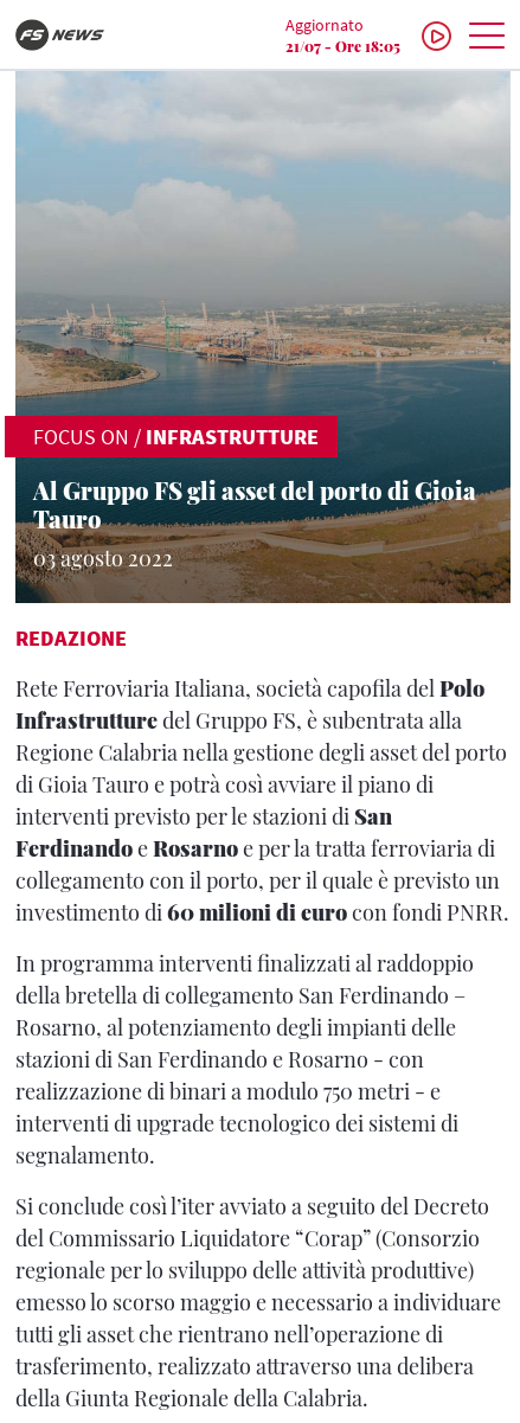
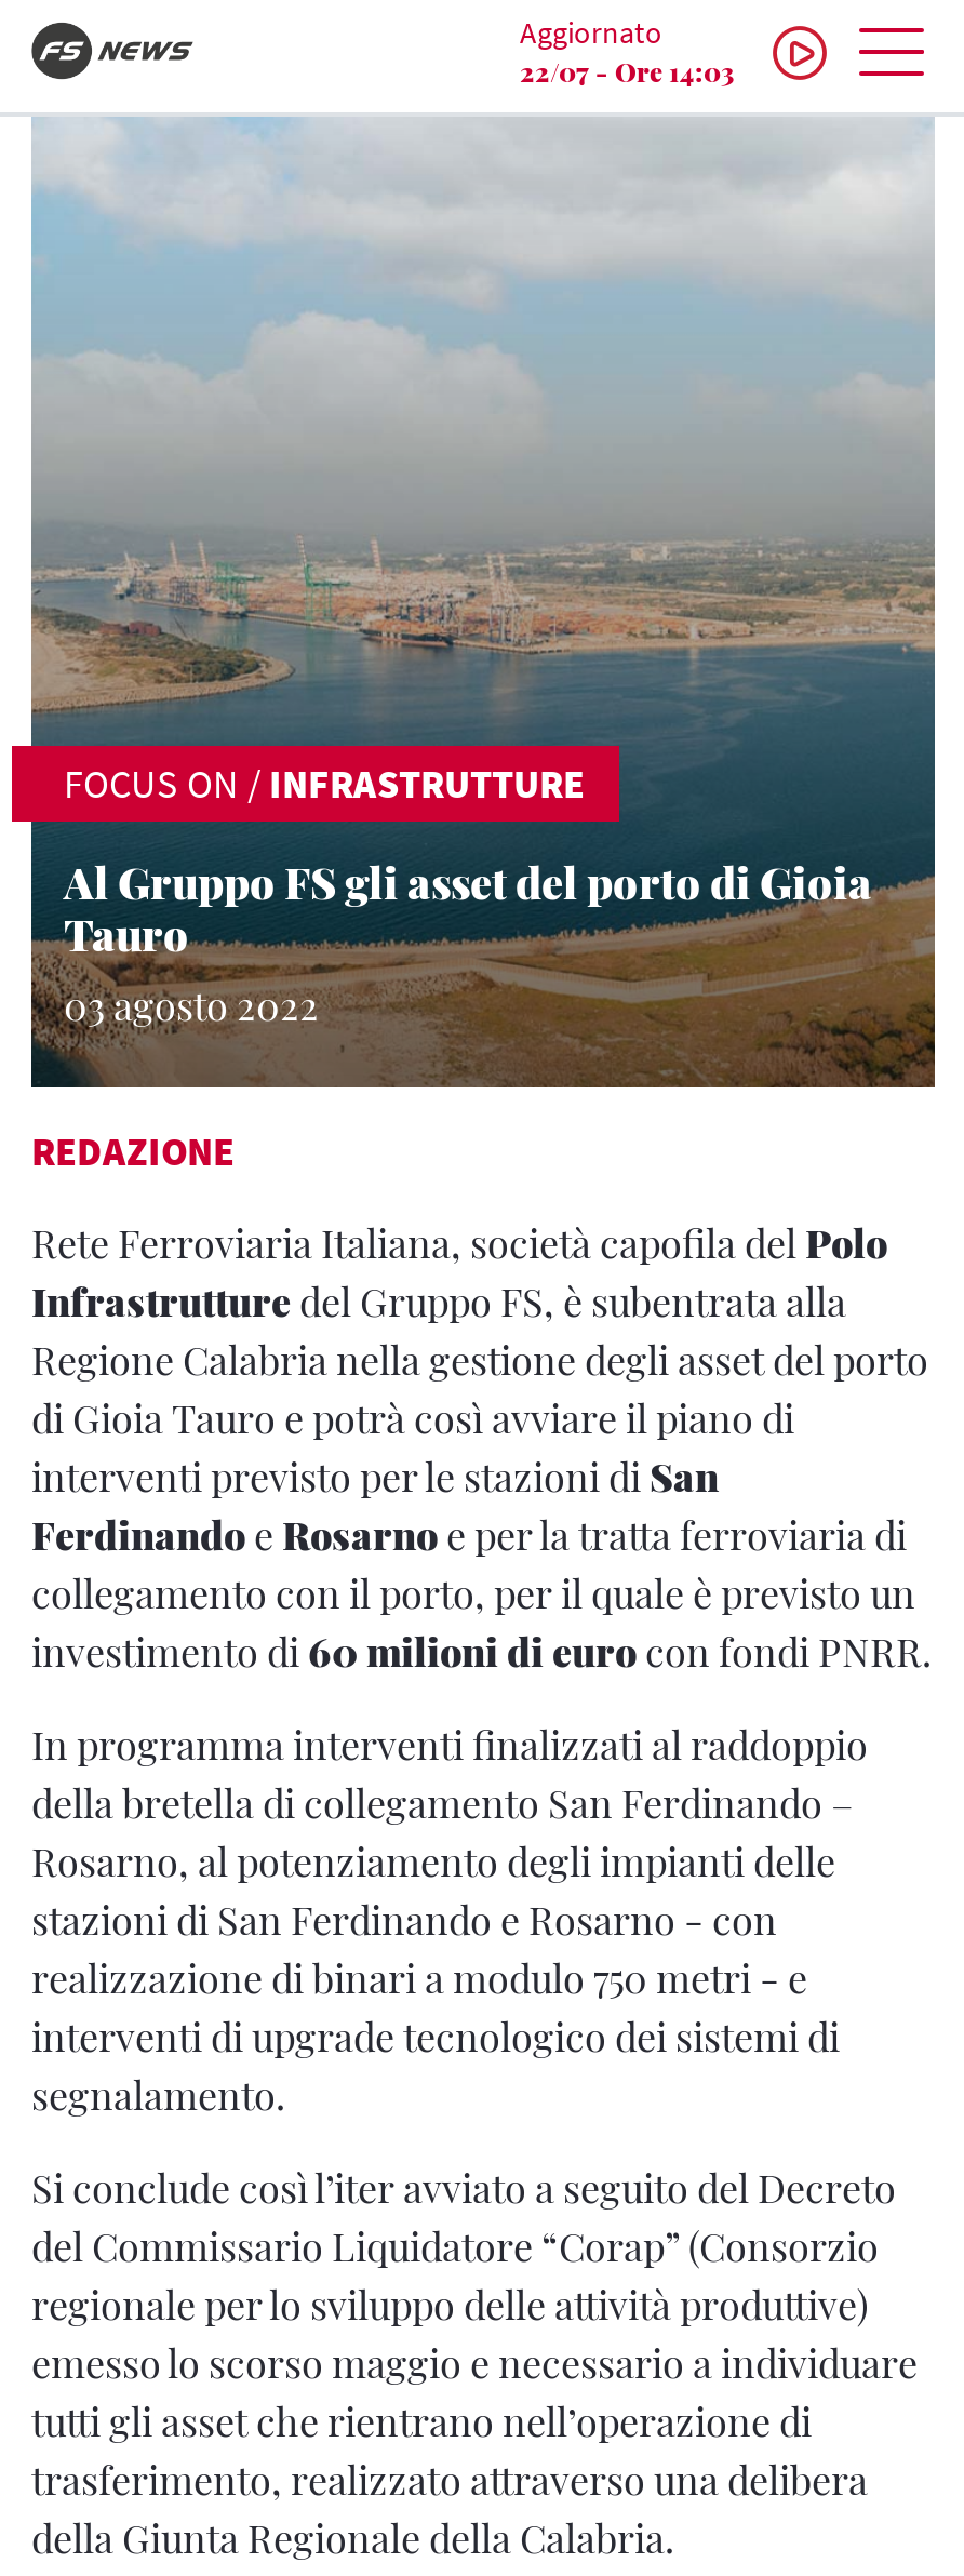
- 21/07 - Ore 18:05
+ 22/07 - Ore 14:03
